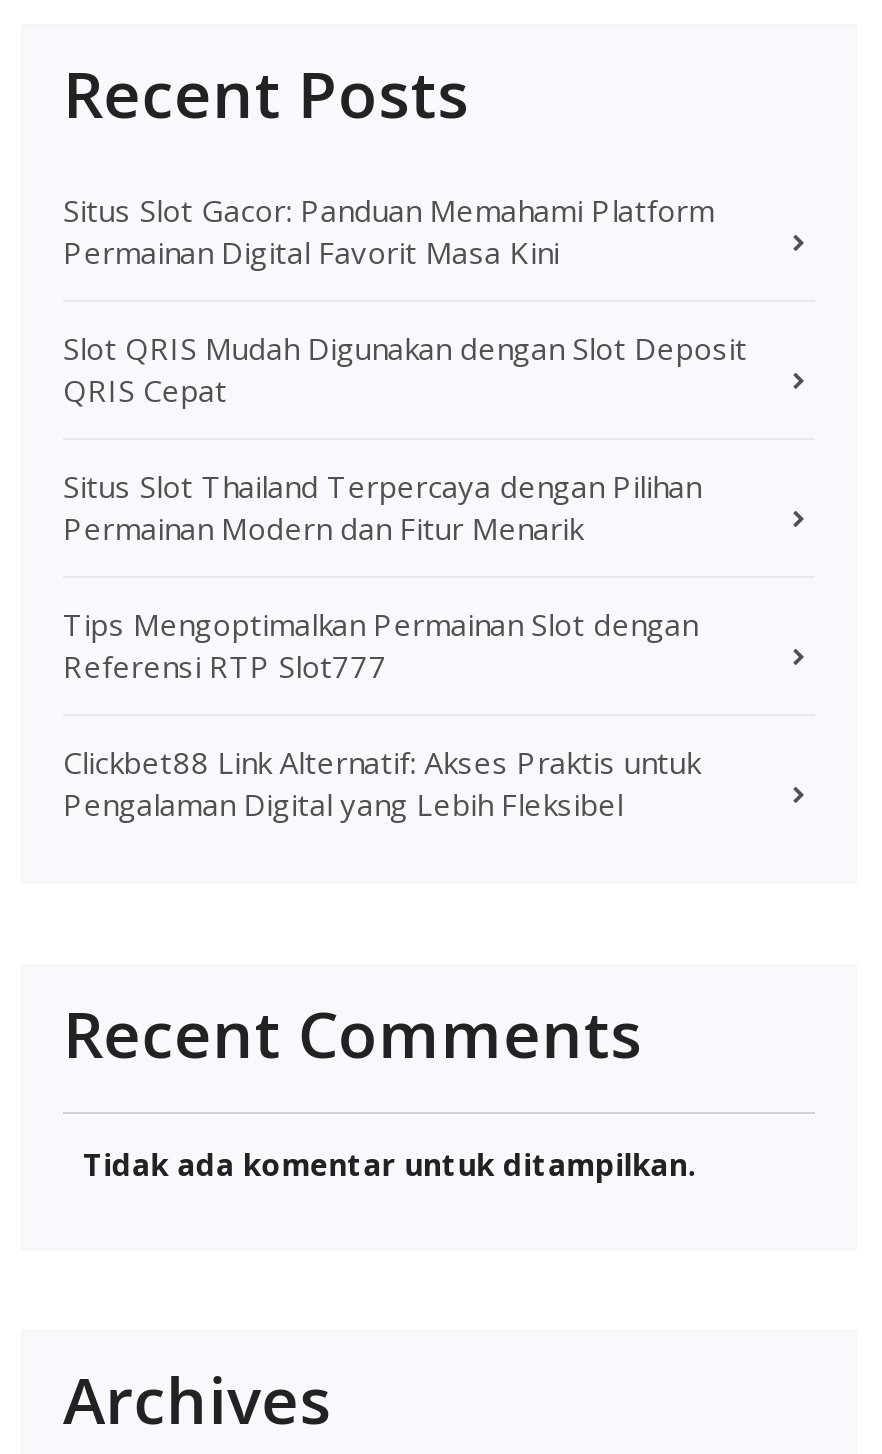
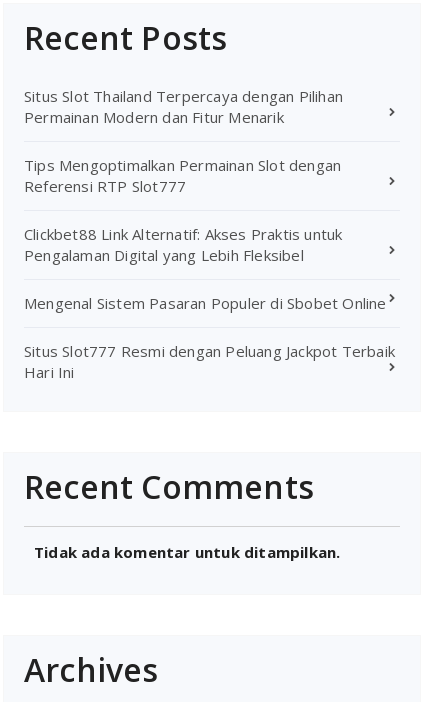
- Situs Slot Gacor: Panduan Memahami Platform
- Permainan Digital Favorit Masa Kini
- Slot QRIS Mudah Digunakan dengan Slot Deposit
- QRIS Cepat

moved up: Situs Slot Thailand Terpercaya dengan Pilihan | Permainan Modern dan Fitur Menarik | Tips Mengoptimalkan Permainan Slot dengan | Referensi RTP Slot777 | Clickbet88 Link Alternatif: Akses Praktis untuk | Pengalaman Digital yang Lebih Fleksibel

+ Mengenal Sistem Pasaran Populer di Sbobet Online
+ Situs Slot777 Resmi dengan Peluang Jackpot Terbaik
+ Hari Ini
